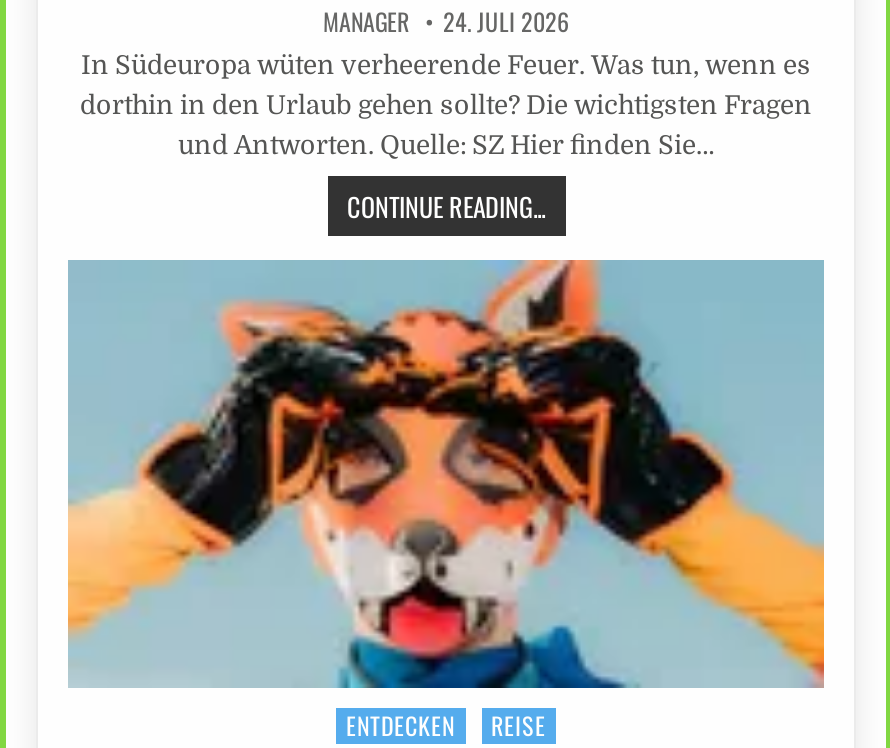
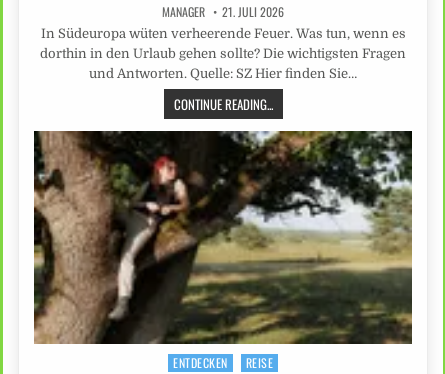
- MANAGER 24. JULI 2026
+ MANAGER 21. JULI 2026

- [image]
+ [image]
